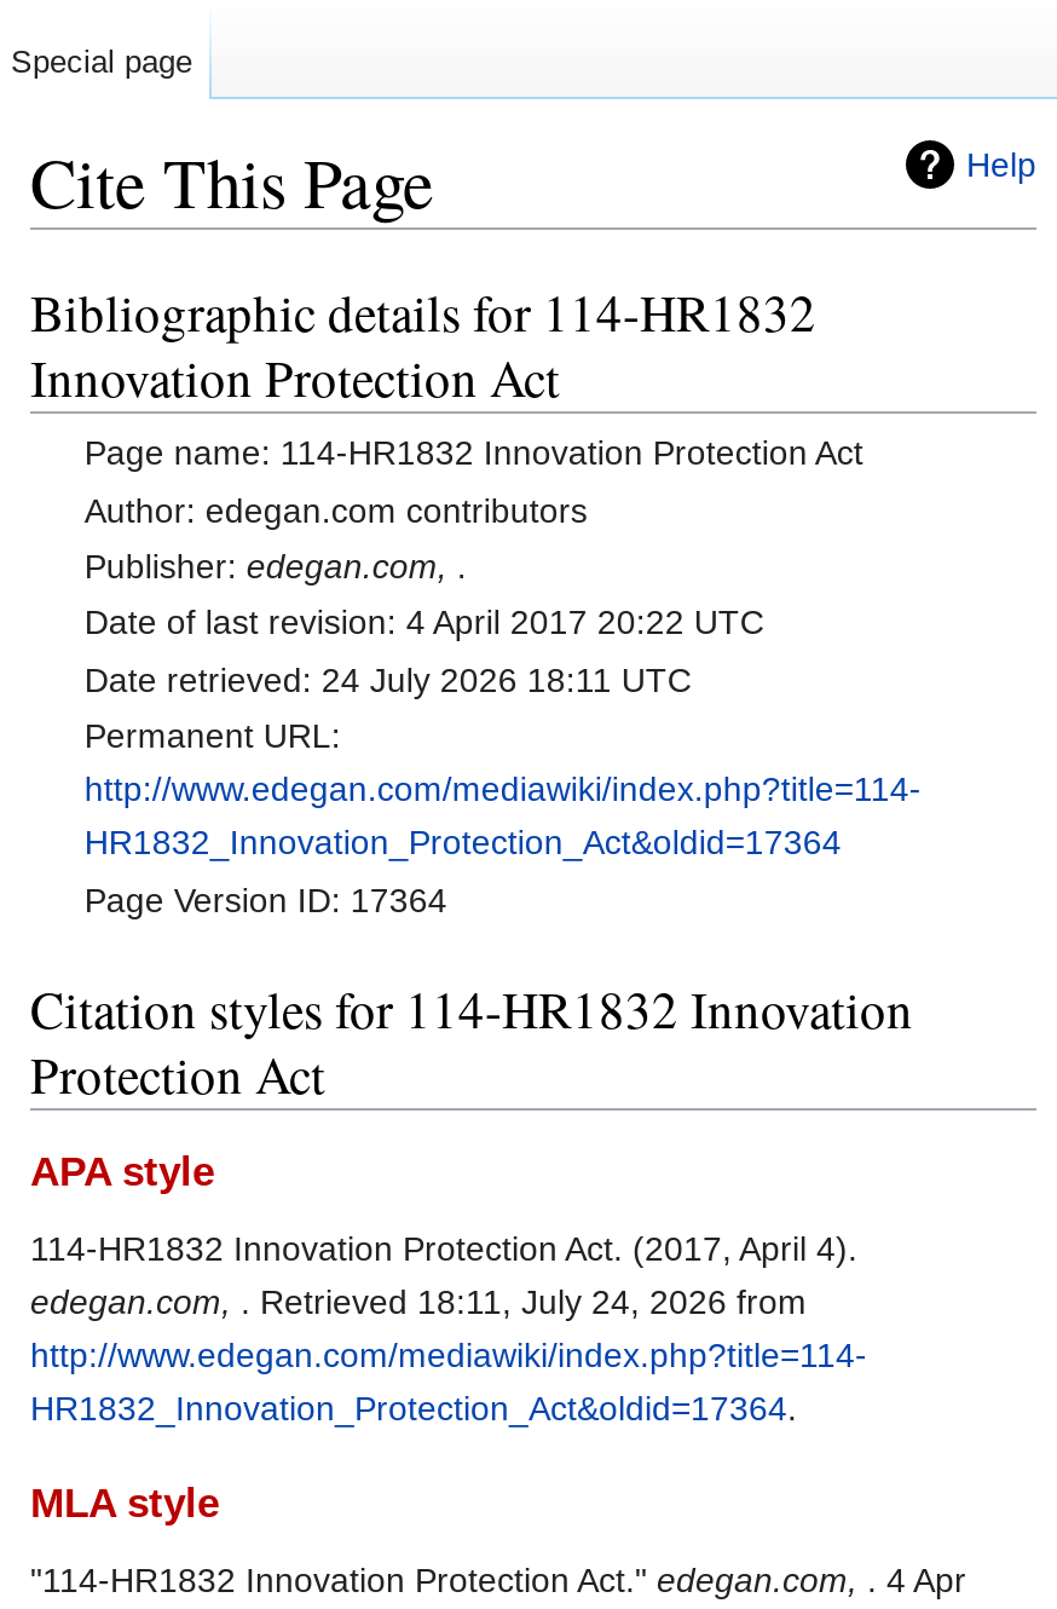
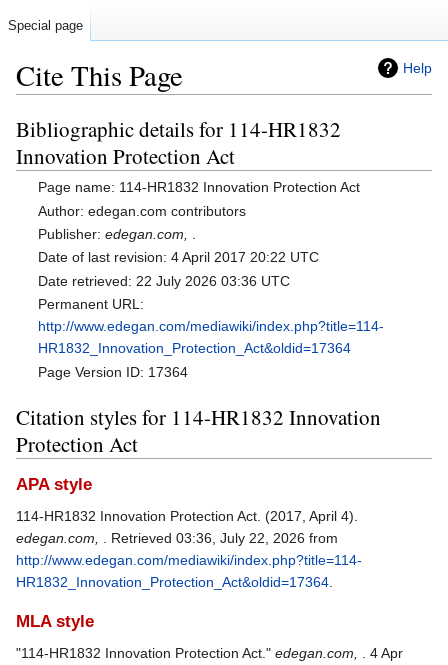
- Date retrieved: 24 July 2026 18:11 UTC
+ Date retrieved: 22 July 2026 03:36 UTC

- edegan.com,. Retrieved 18:11, July 24, 2026 from
+ edegan.com,. Retrieved 03:36, July 22, 2026 from
